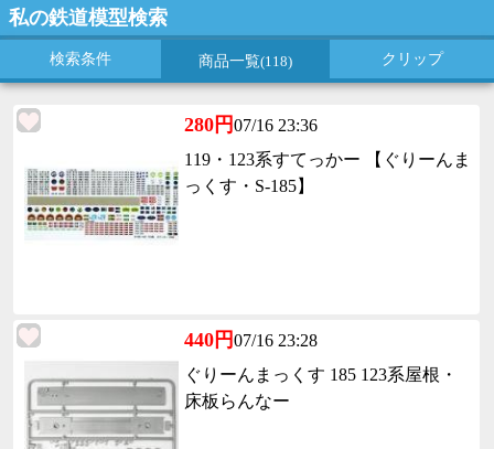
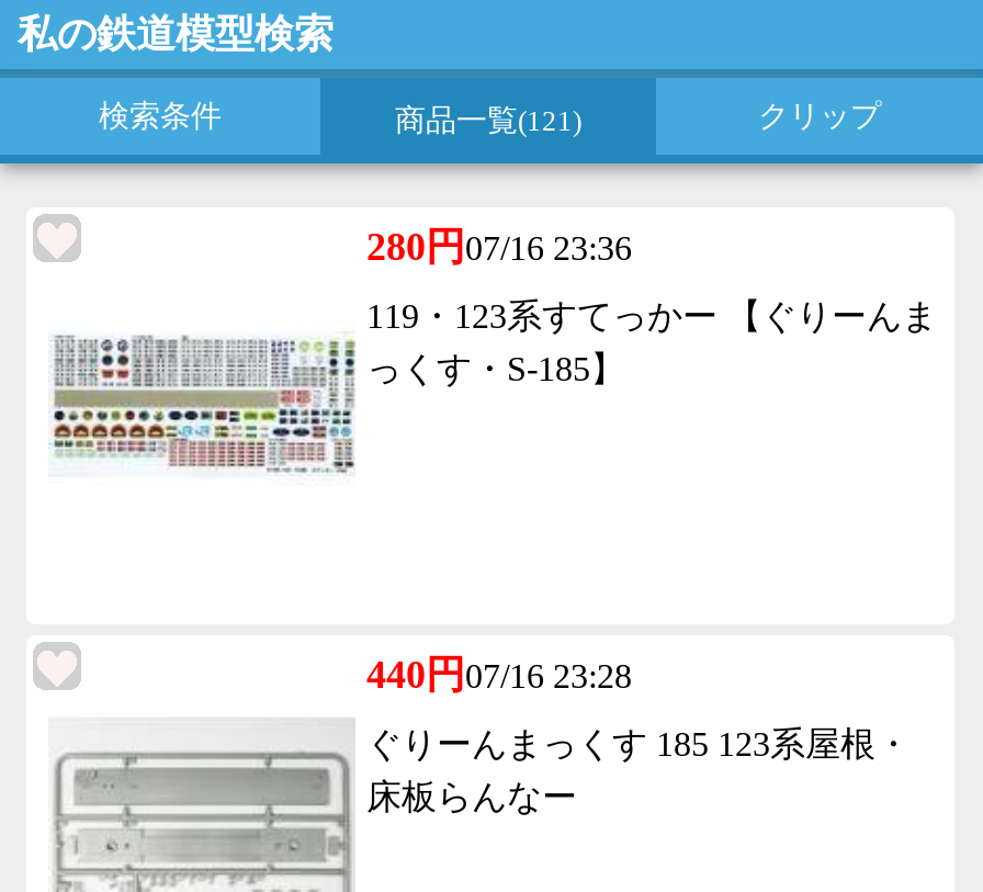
- 商品一覧(118)
+ 商品一覧(121)
